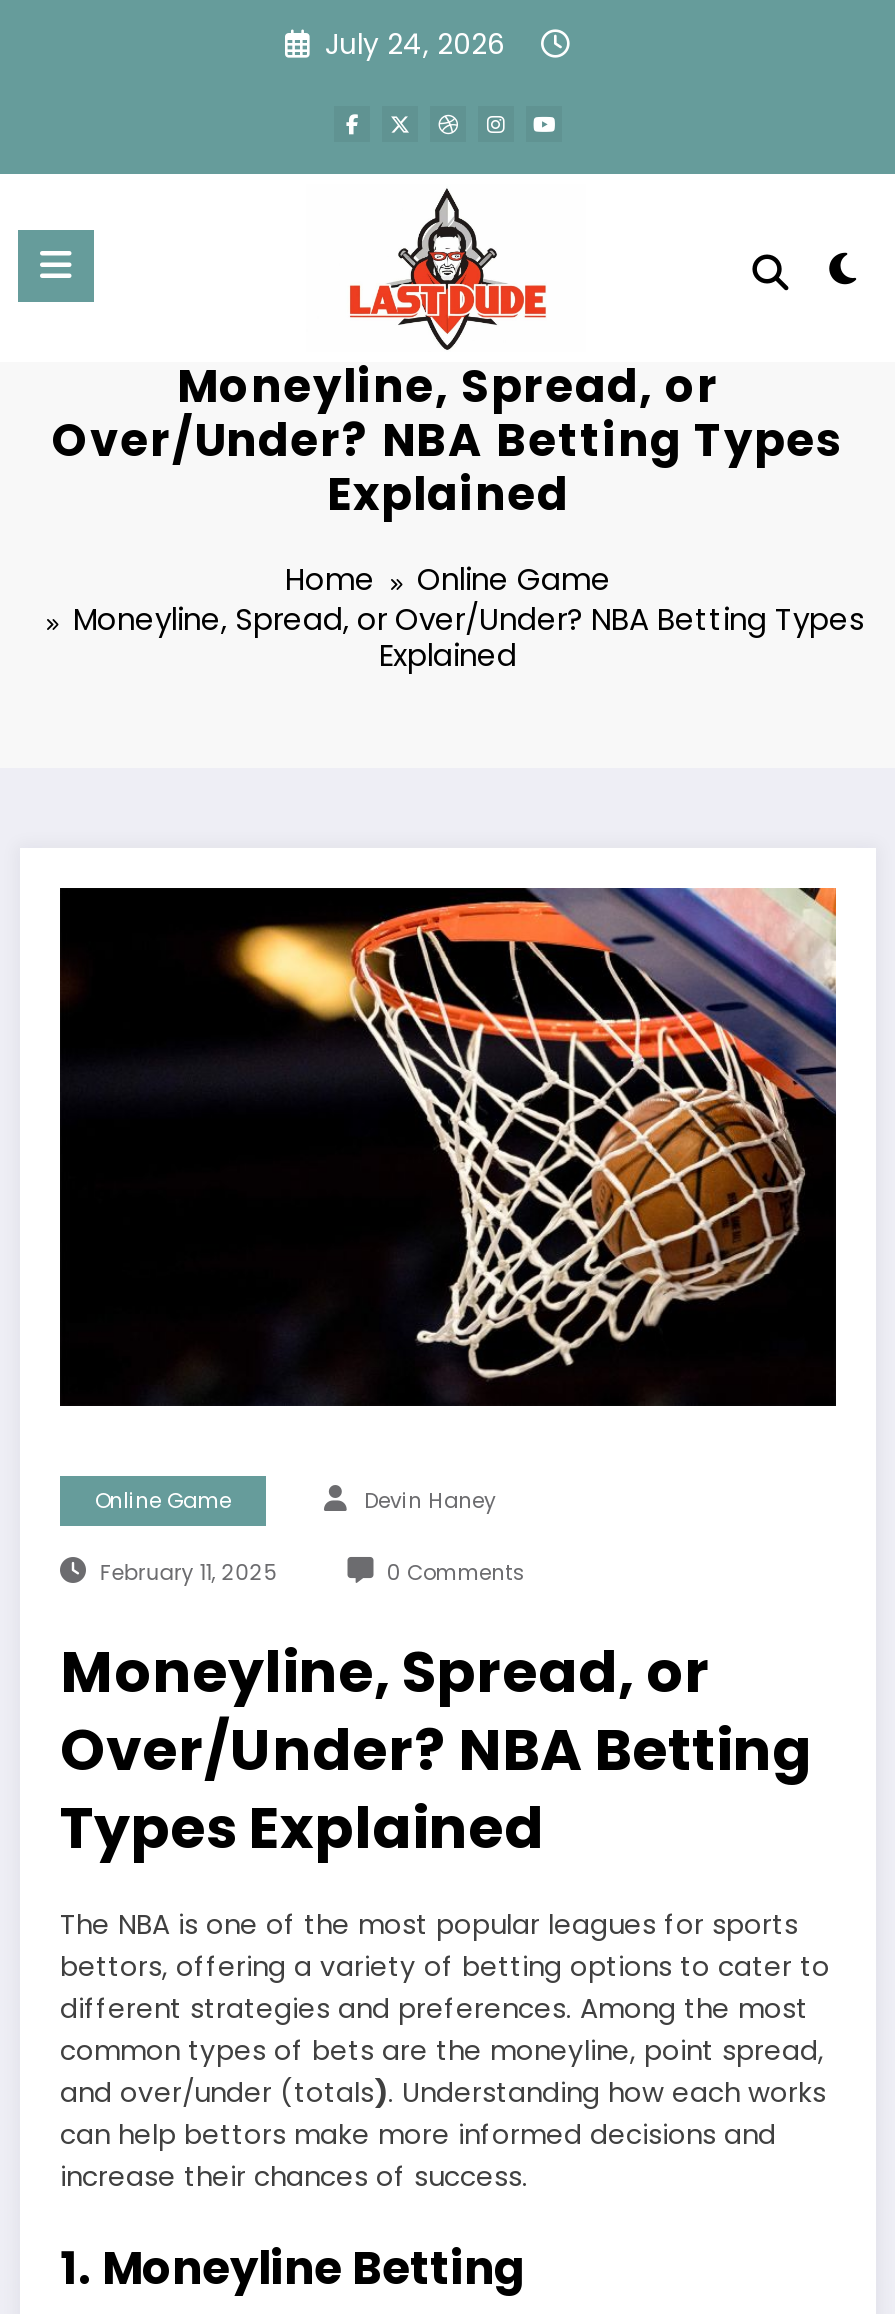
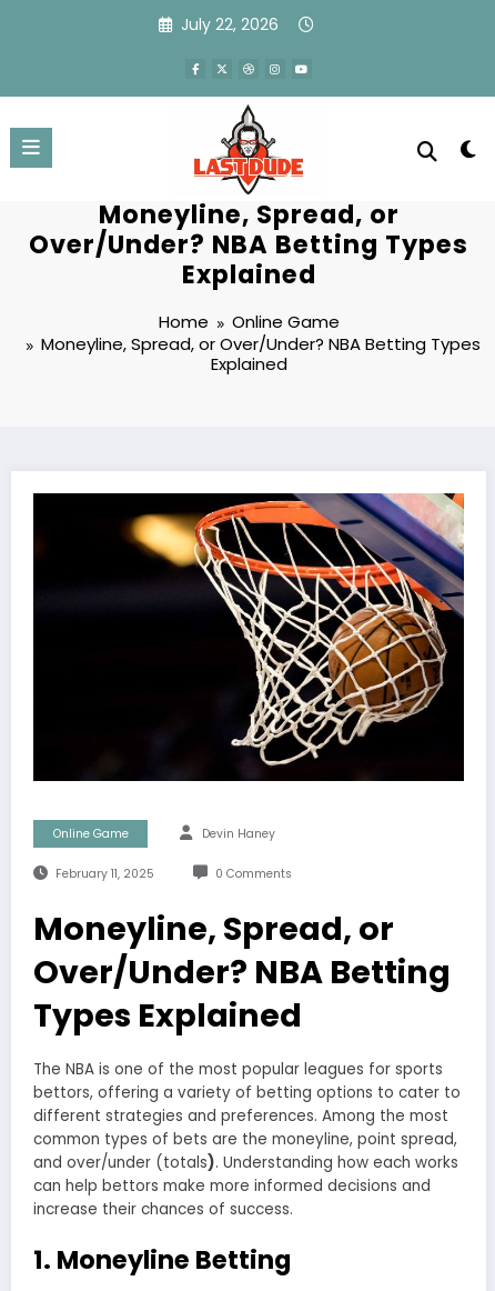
- July 24, 2026
+ July 22, 2026
